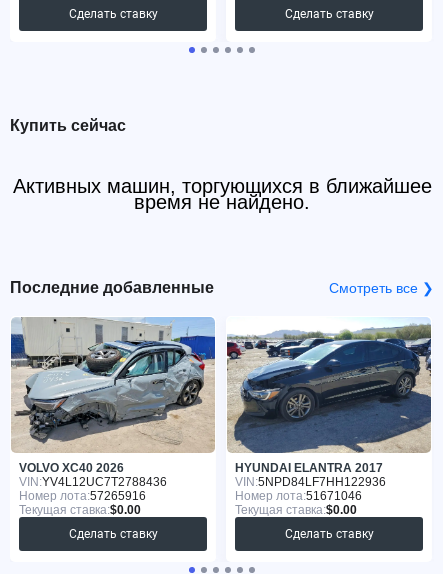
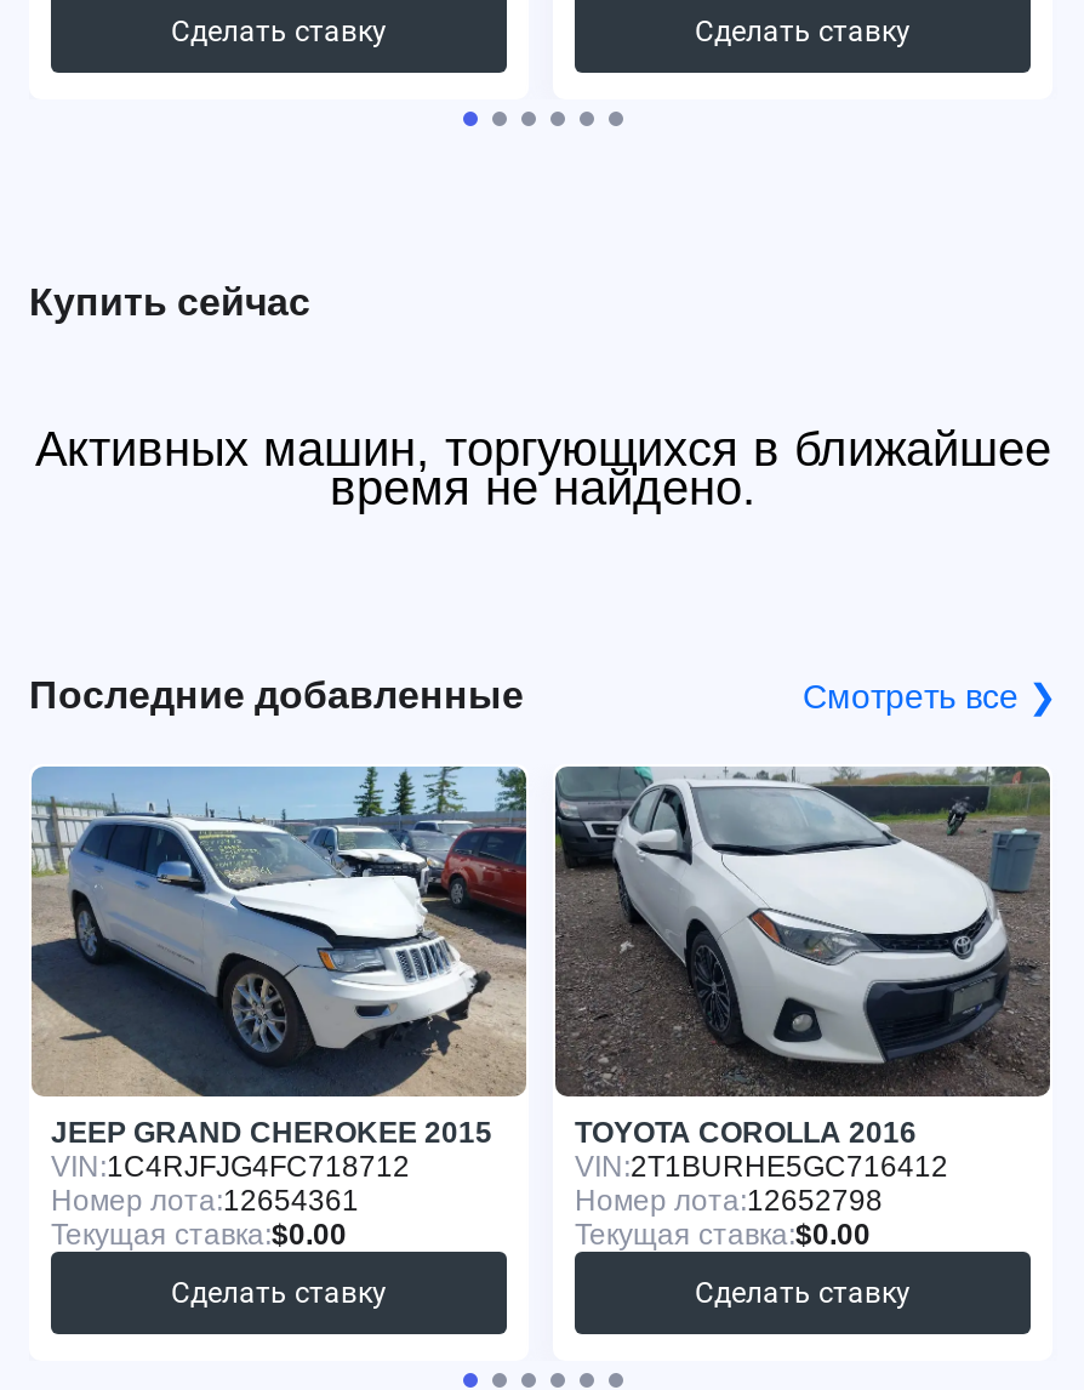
- [image]
- VOLVO XC40 2026
- VIN: YV4L12UC7T2788436
- Номер лота:57265916
+ [image]
+ JEEP GRAND CHEROKEE 2015
+ VIN: 1C4RJFJG4FC718712
+ Номер лота:12654361

- [image]
- HYUNDAI ELANTRA 2017
- VIN: 5NPD84LF7HH122936
- Номер лота:51671046
+ [image]
+ TOYOTA COROLLA 2016
+ VIN: 2T1BURHE5GC716412
+ Номер лота:12652798
